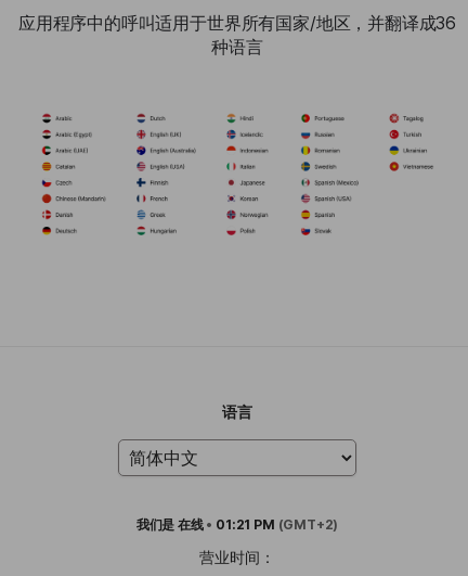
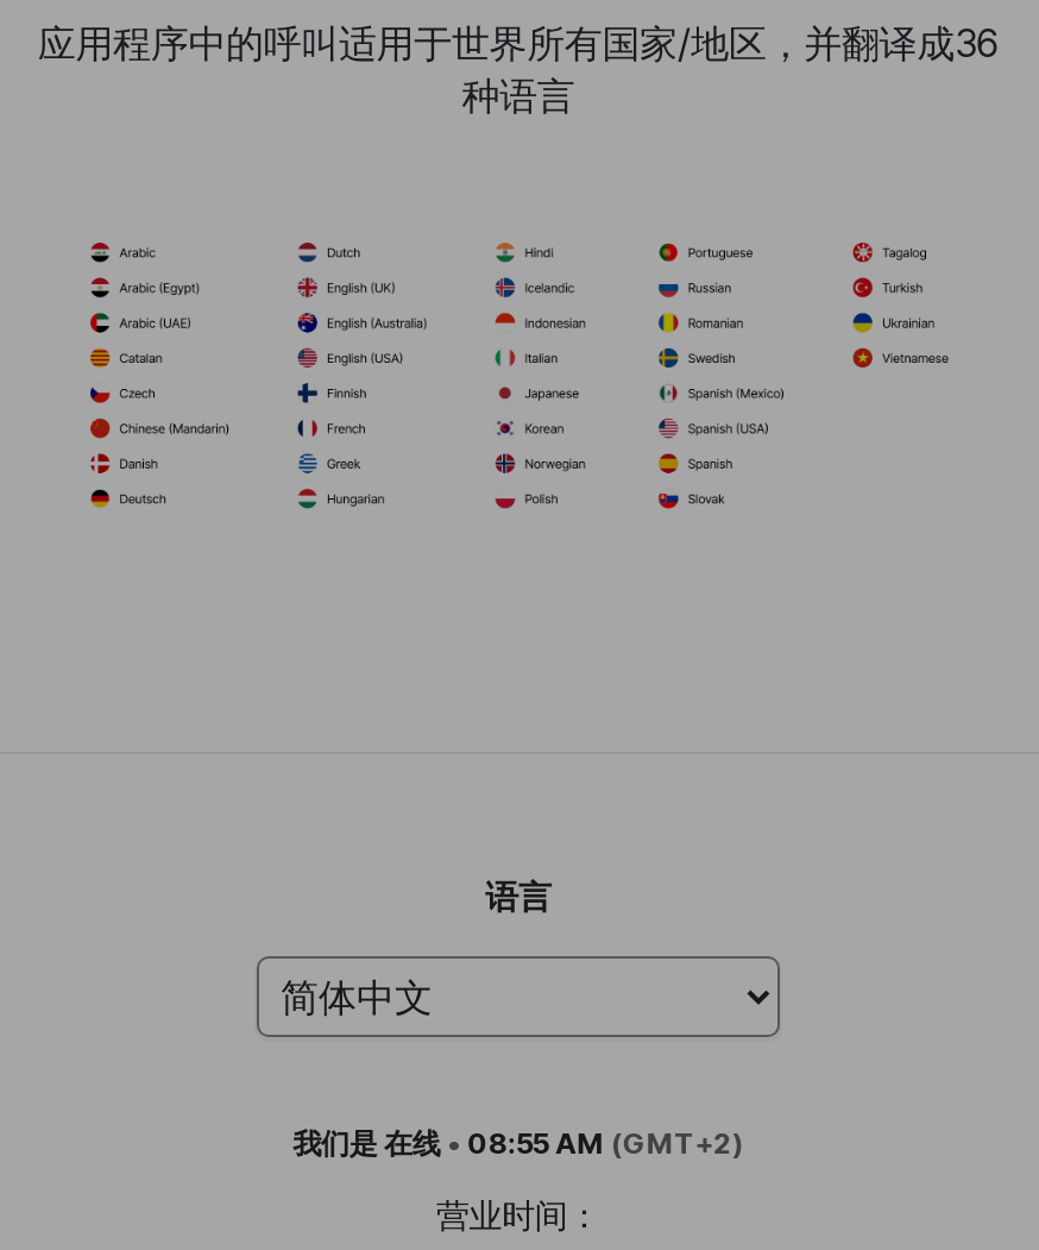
- 我们是在线 • 01:21 PM (GMT+2)
+ 我们是在线 • 08:55 AM (GMT+2)
